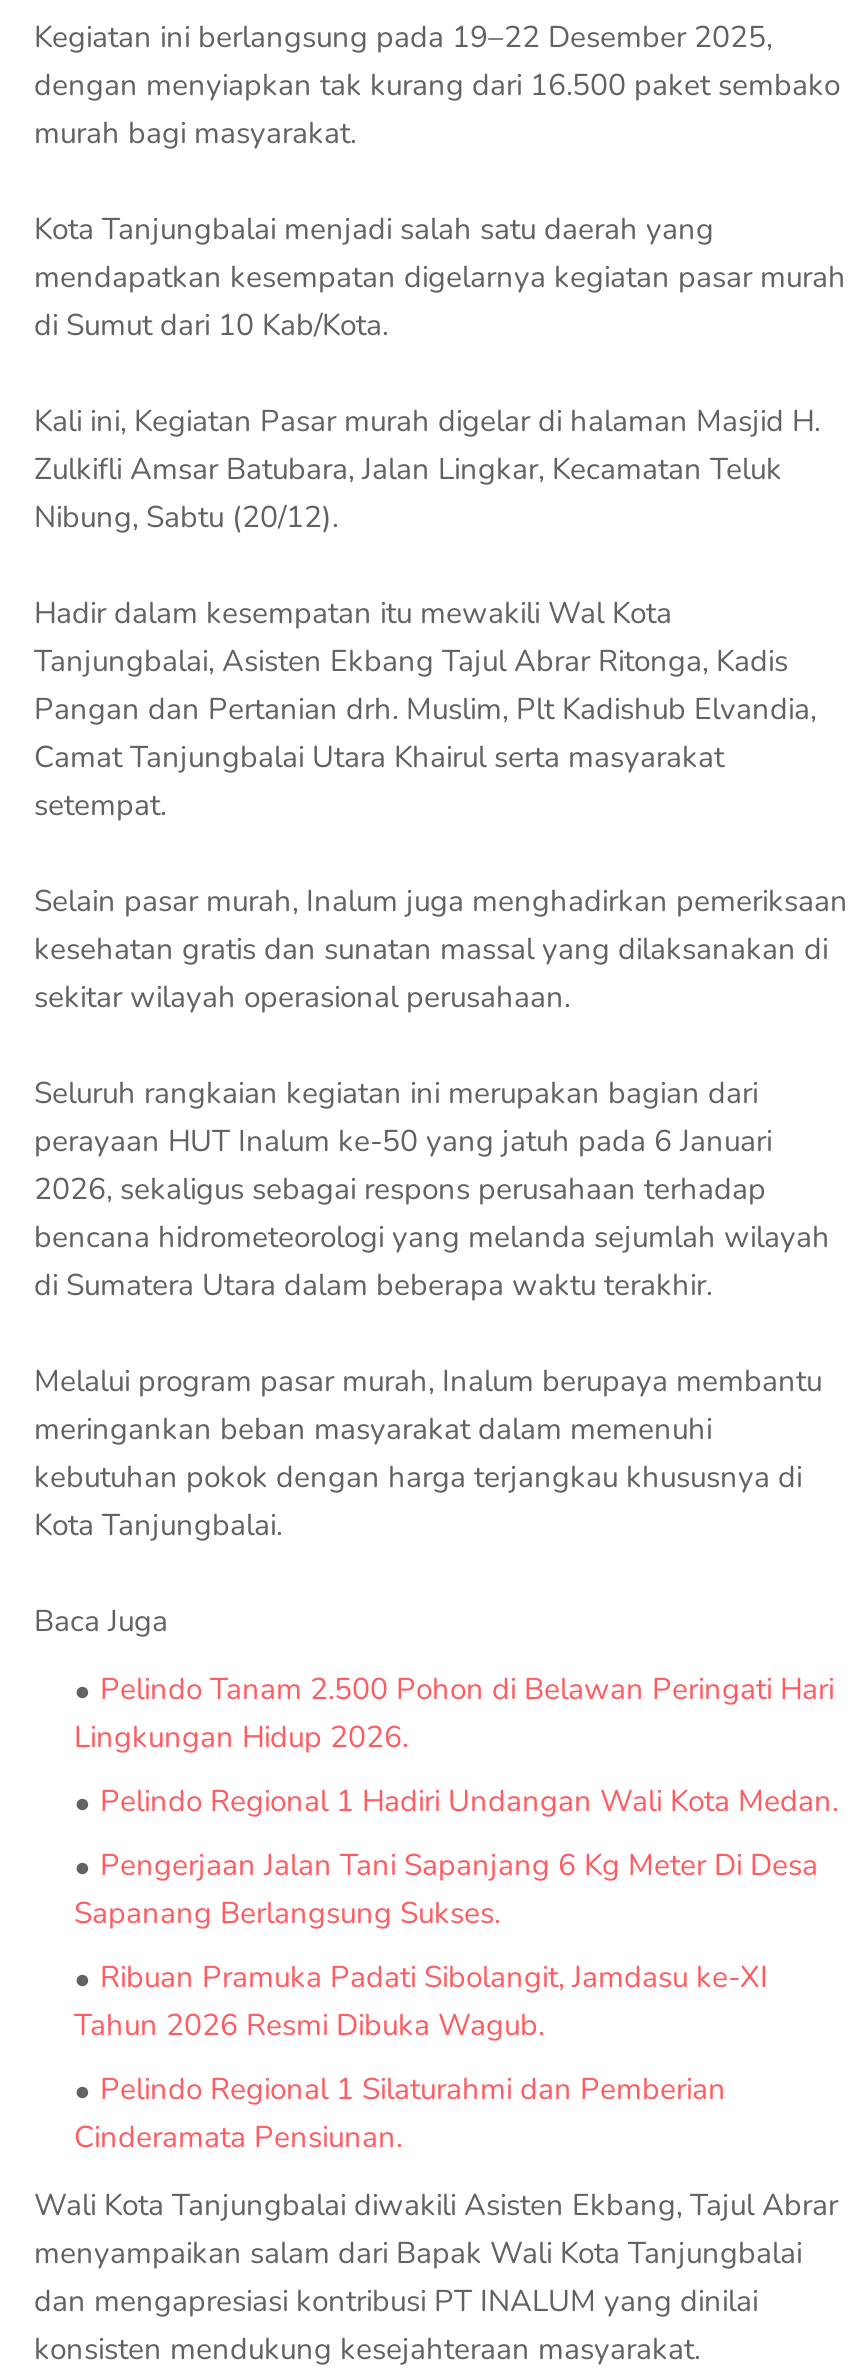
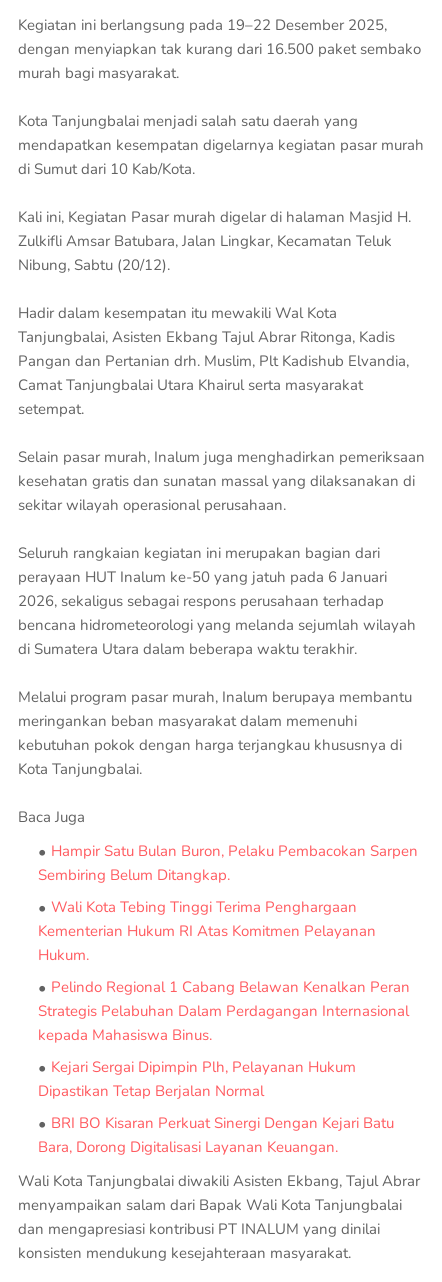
- Pelindo Tanam 2.500 Pohon di Belawan Peringati Hari
- Lingkungan Hidup 2026.
+ Hampir Satu Bulan Buron, Pelaku Pembacokan Sarpen
+ Sembiring Belum Ditangkap.

- Pelindo Regional 1 Hadiri Undangan Wali Kota Medan.
+ Wali Kota Tebing Tinggi Terima Penghargaan
+ Kementerian Hukum RI Atas Komitmen Pelayanan
+ Hukum.

- Pengerjaan Jalan Tani Sapanjang 6 Kg Meter Di Desa
- Sapanang Berlangsung Sukses.
+ Pelindo Regional 1 Cabang Belawan Kenalkan Peran
+ Strategis Pelabuhan Dalam Perdagangan Internasional
+ kepada Mahasiswa Binus.

- Ribuan Pramuka Padati Sibolangit, Jamdasu ke-XI
- Tahun 2026 Resmi Dibuka Wagub.
+ Kejari Sergai Dipimpin Plh, Pelayanan Hukum
+ Dipastikan Tetap Berjalan Normal

- Pelindo Regional 1 Silaturahmi dan Pemberian
- Cinderamata Pensiunan.
+ BRI BO Kisaran Perkuat Sinergi Dengan Kejari Batu
+ Bara, Dorong Digitalisasi Layanan Keuangan.
